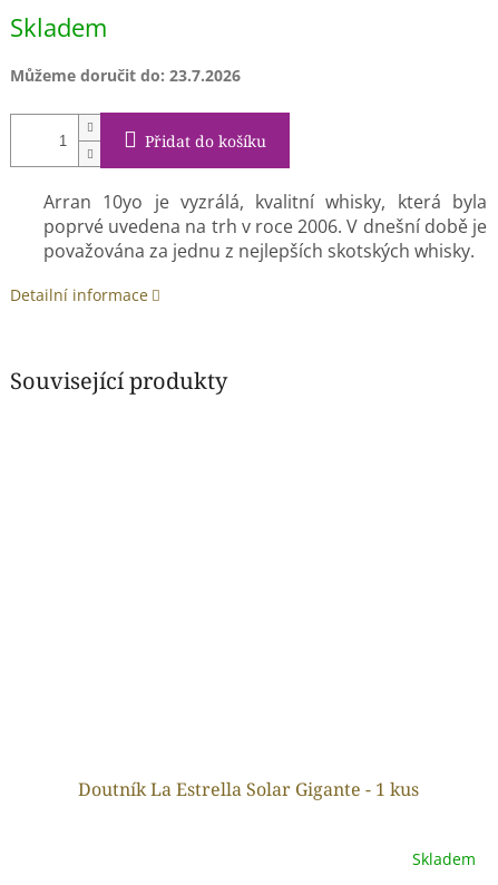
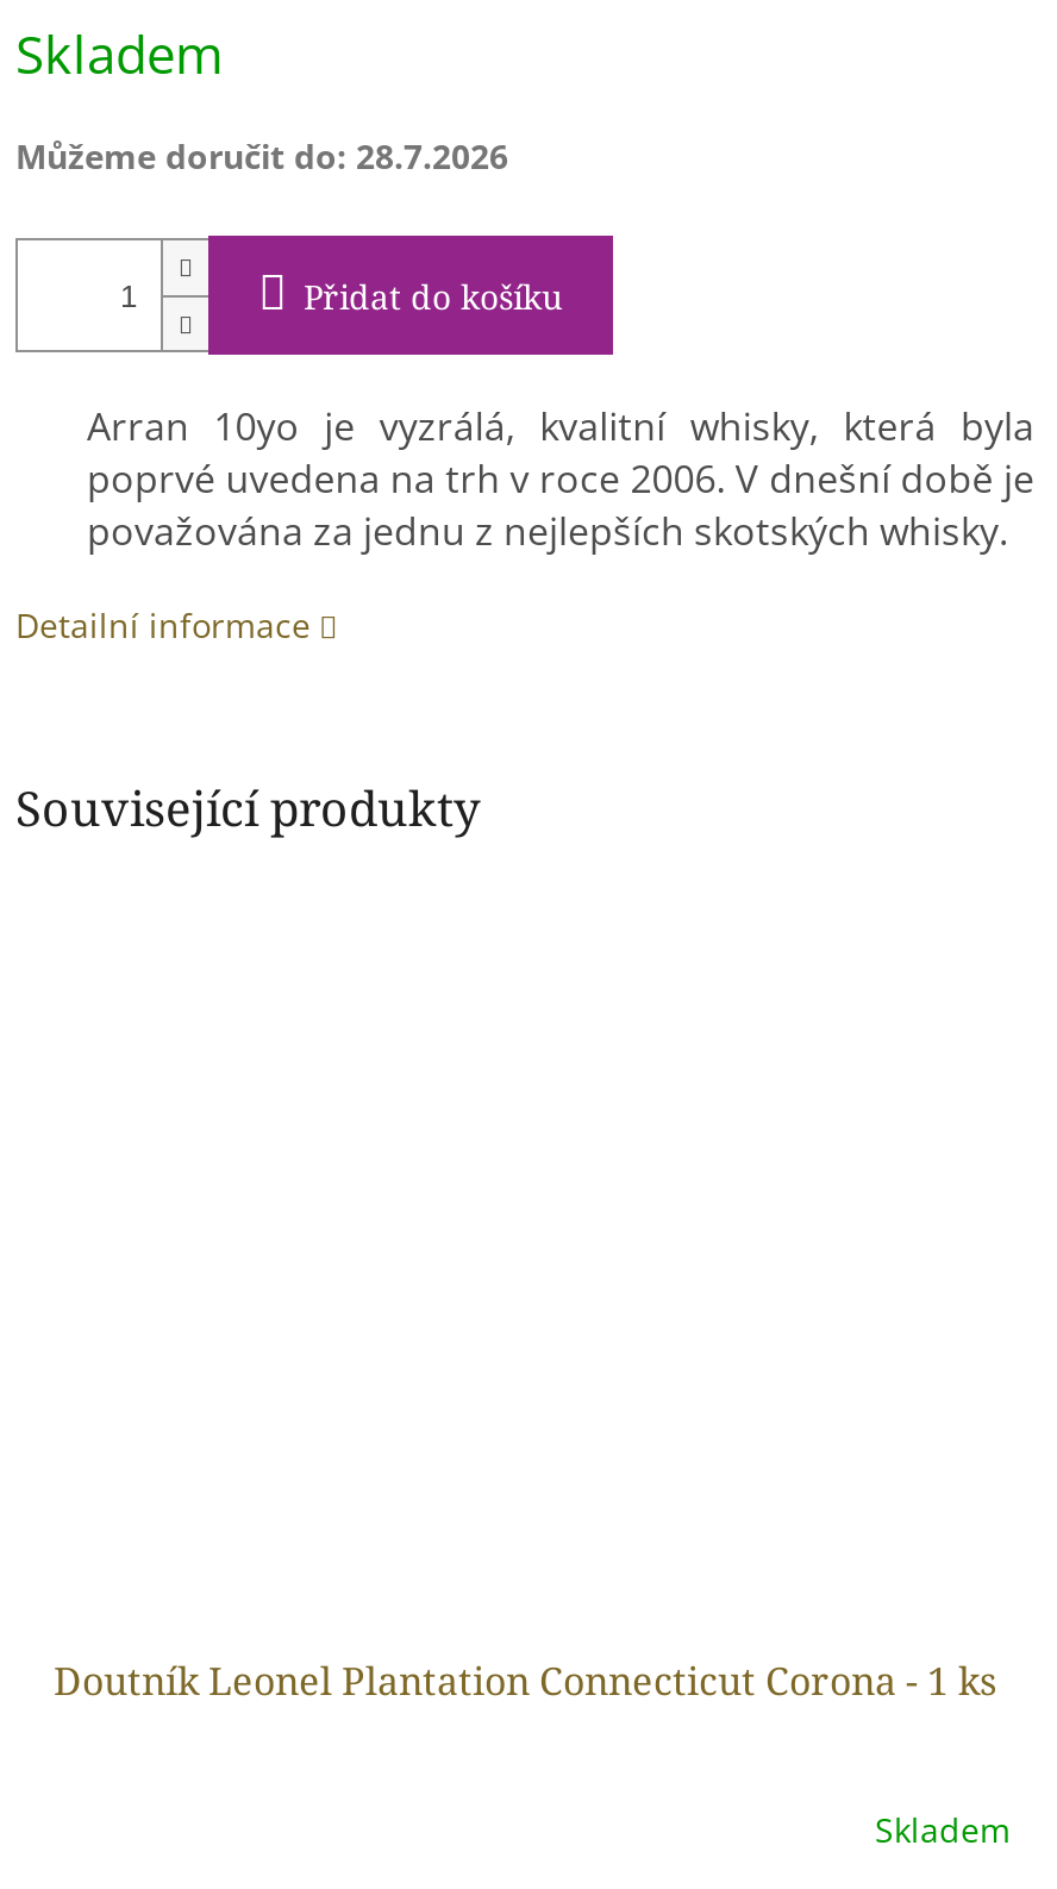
- Můžeme doručit do: 23.7.2026
+ Můžeme doručit do: 28.7.2026

- Doutník La Estrella Solar Gigante - 1 kus
+ Doutník Leonel Plantation Connecticut Corona - 1 ks
